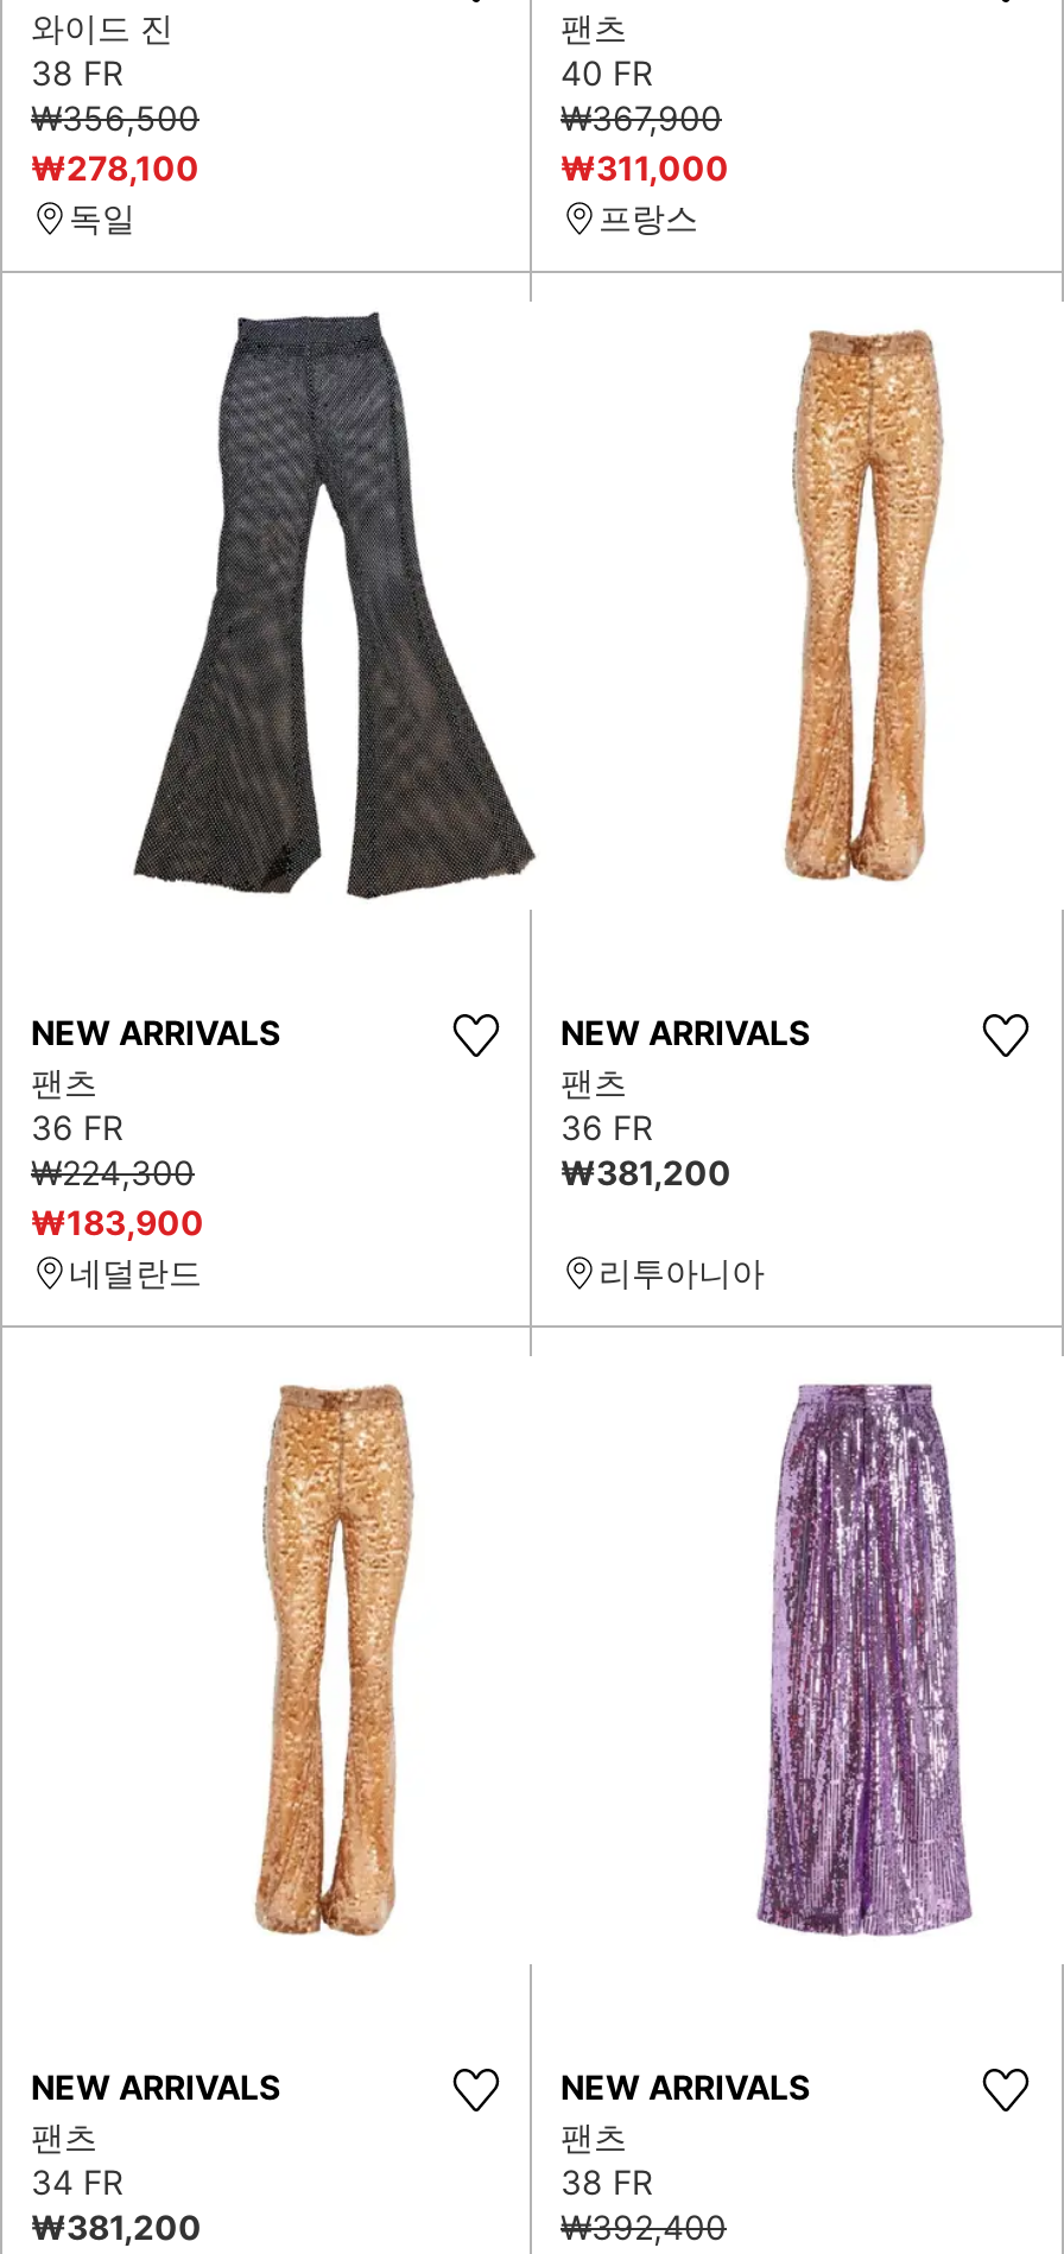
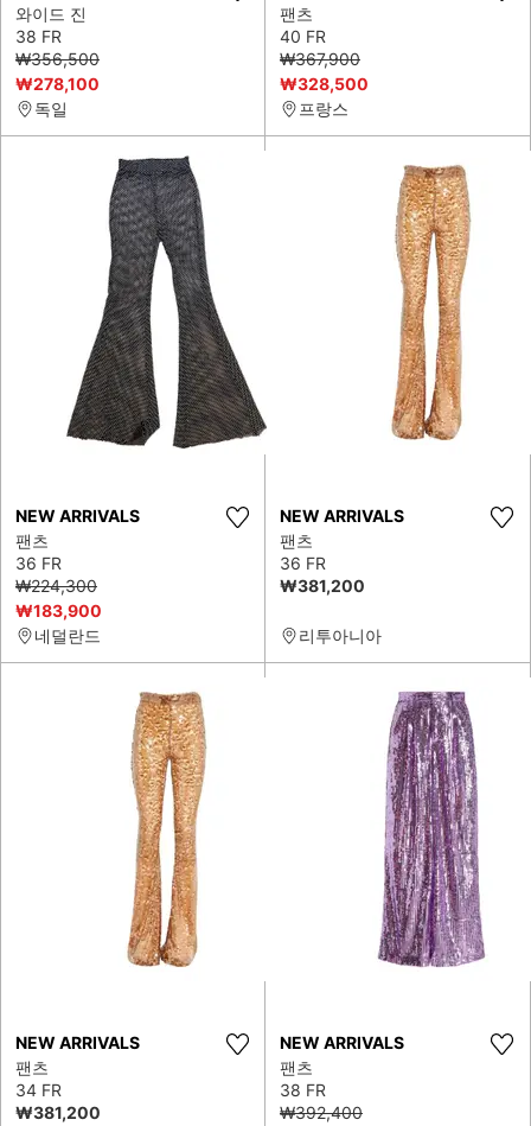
- ₩311,000
+ ₩328,500
